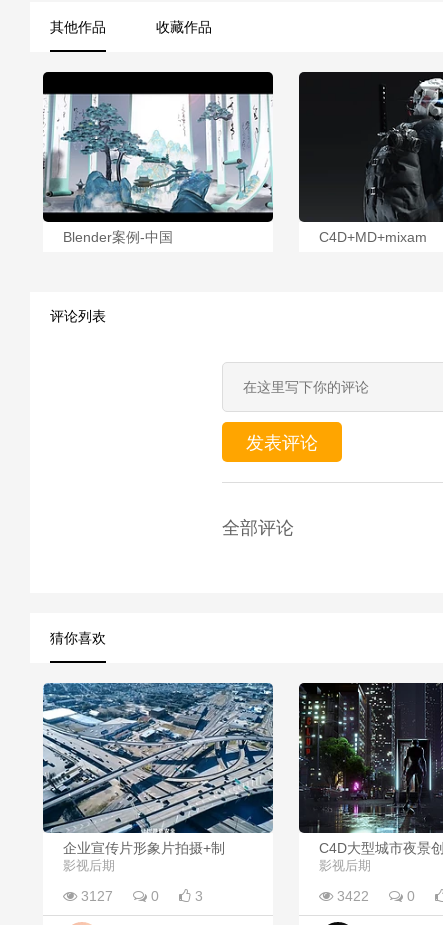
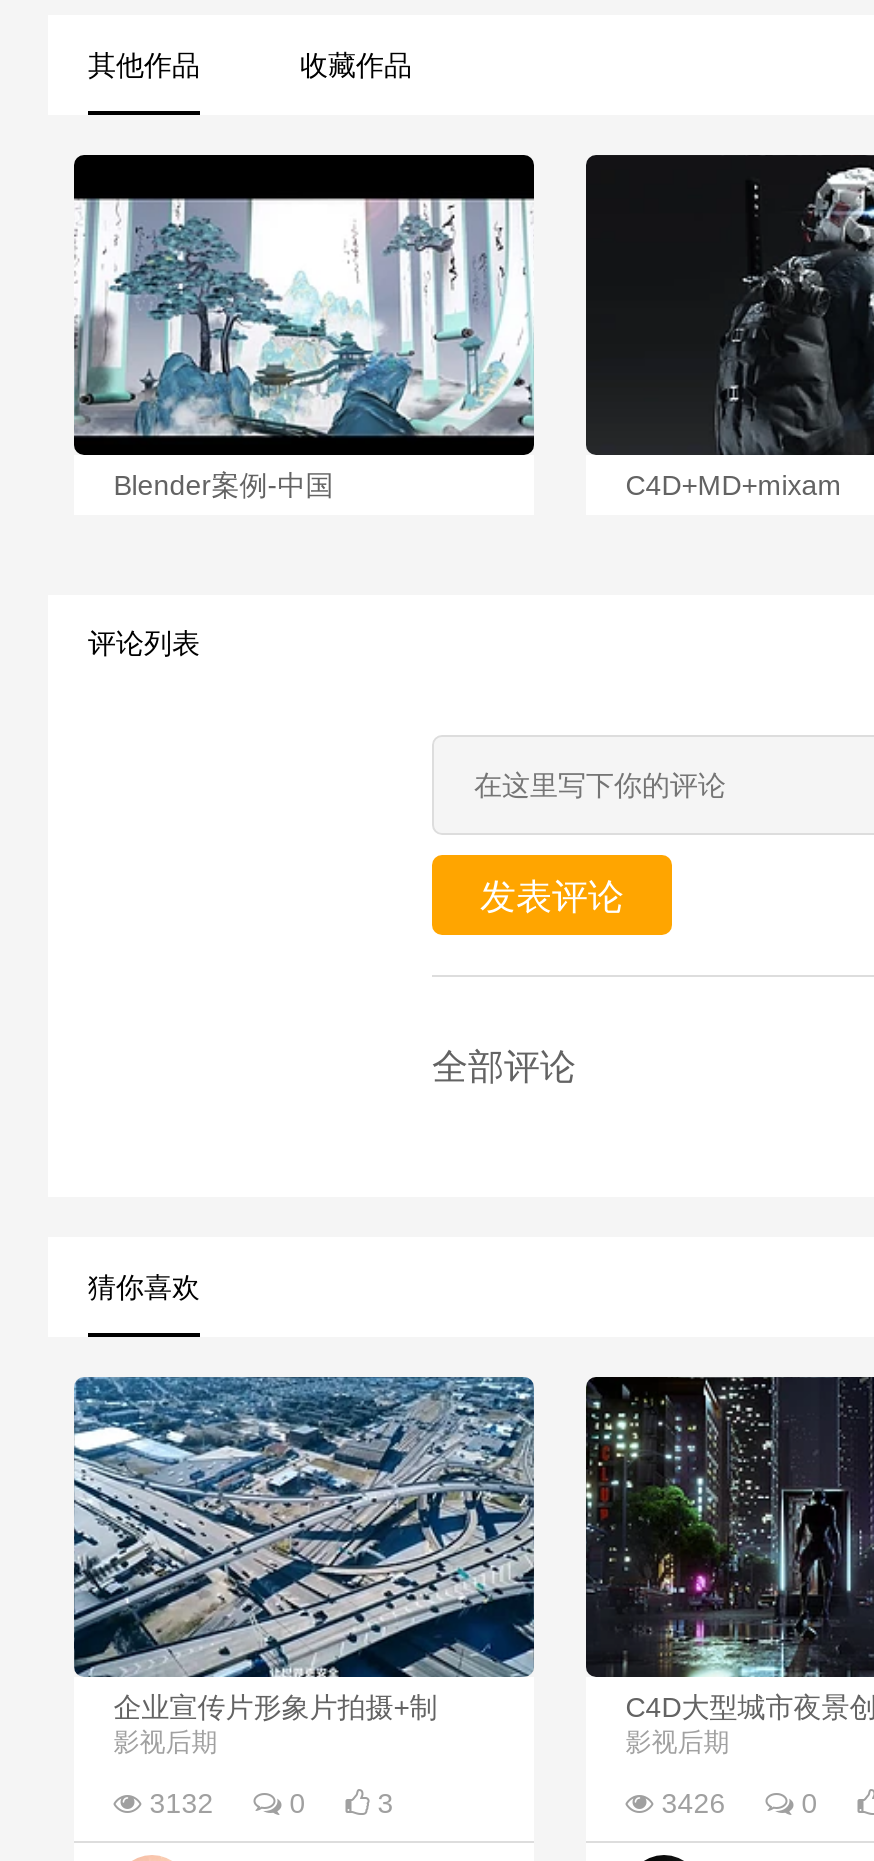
- 3127 0 3
+ 3132 0 3

- 3422 0
+ 3426 0
